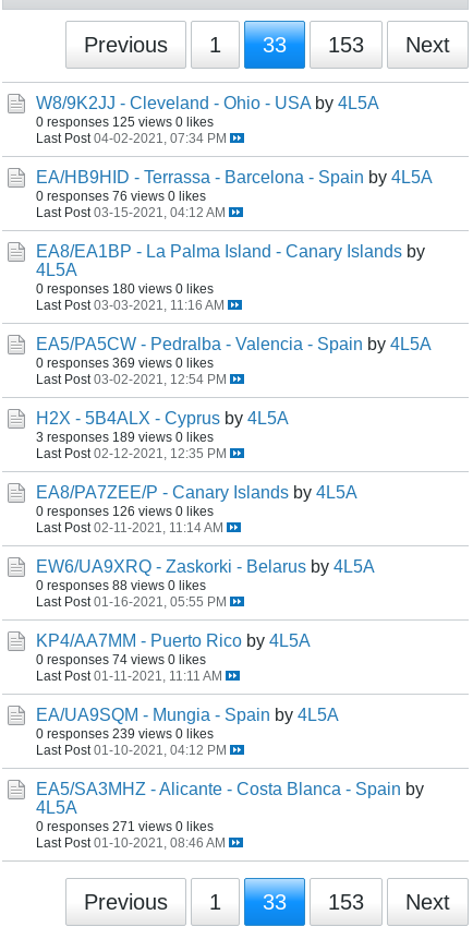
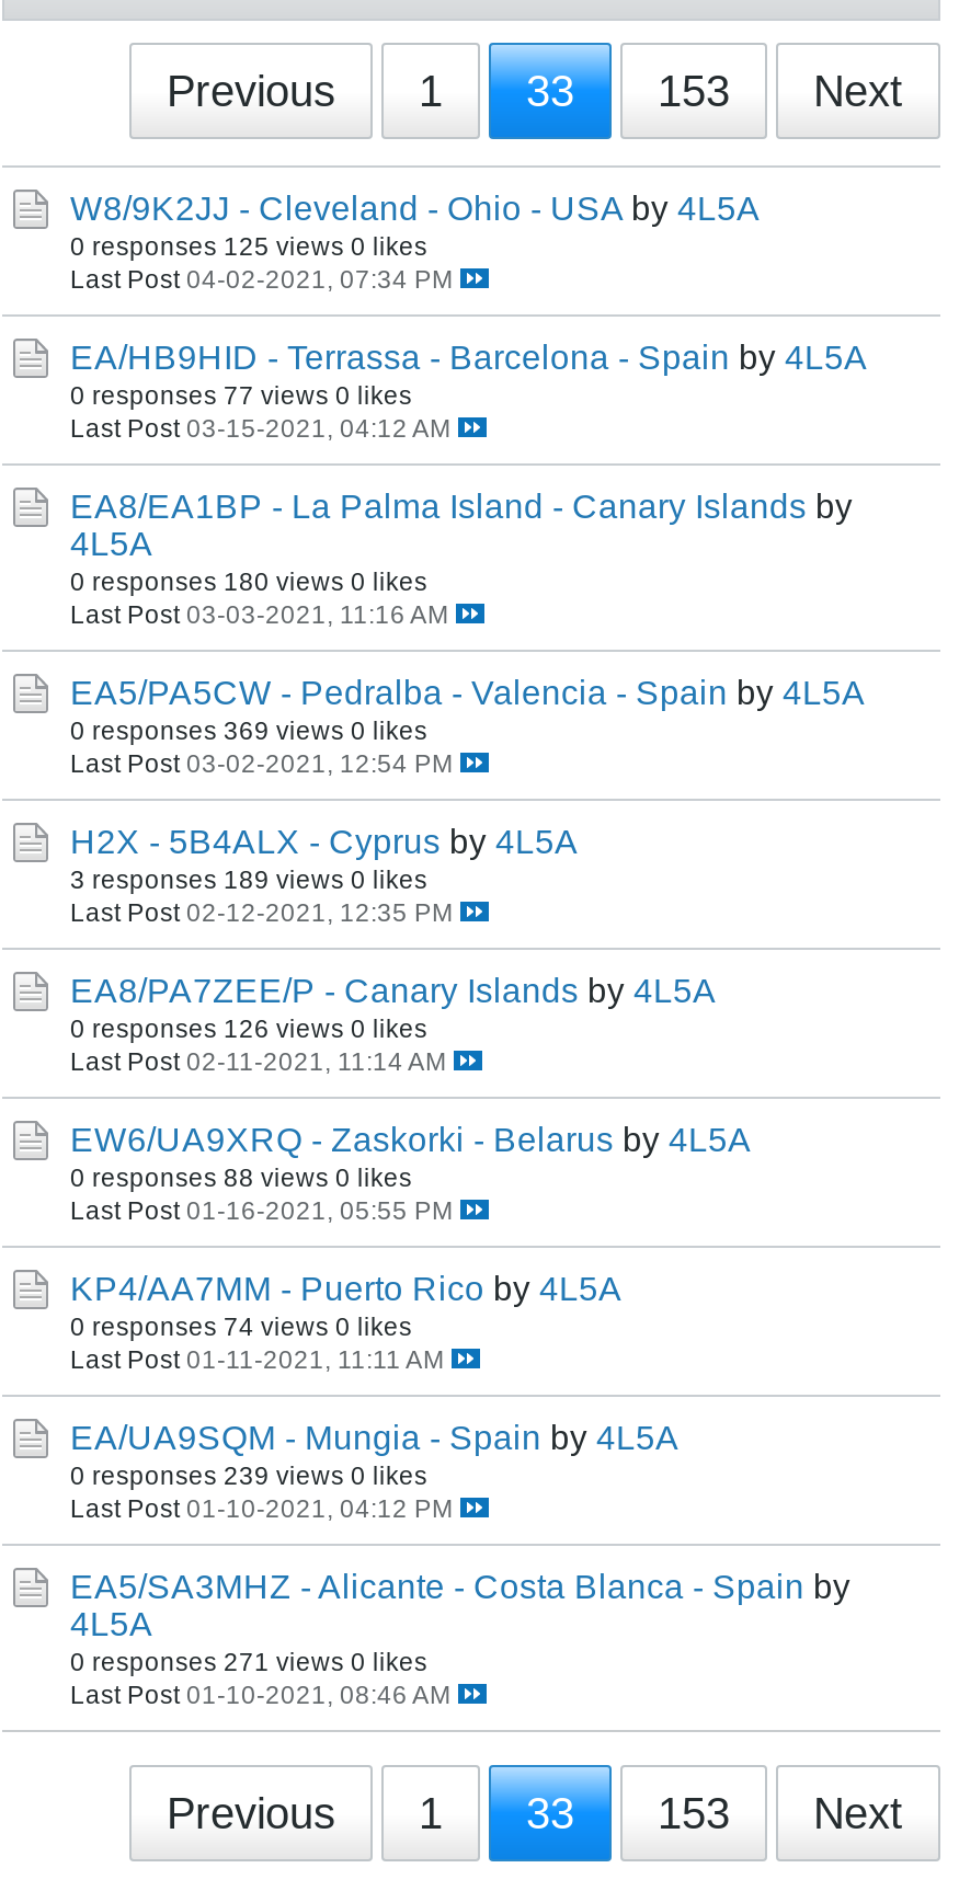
- 0 responses 76 views 0 likes
+ 0 responses 77 views 0 likes
